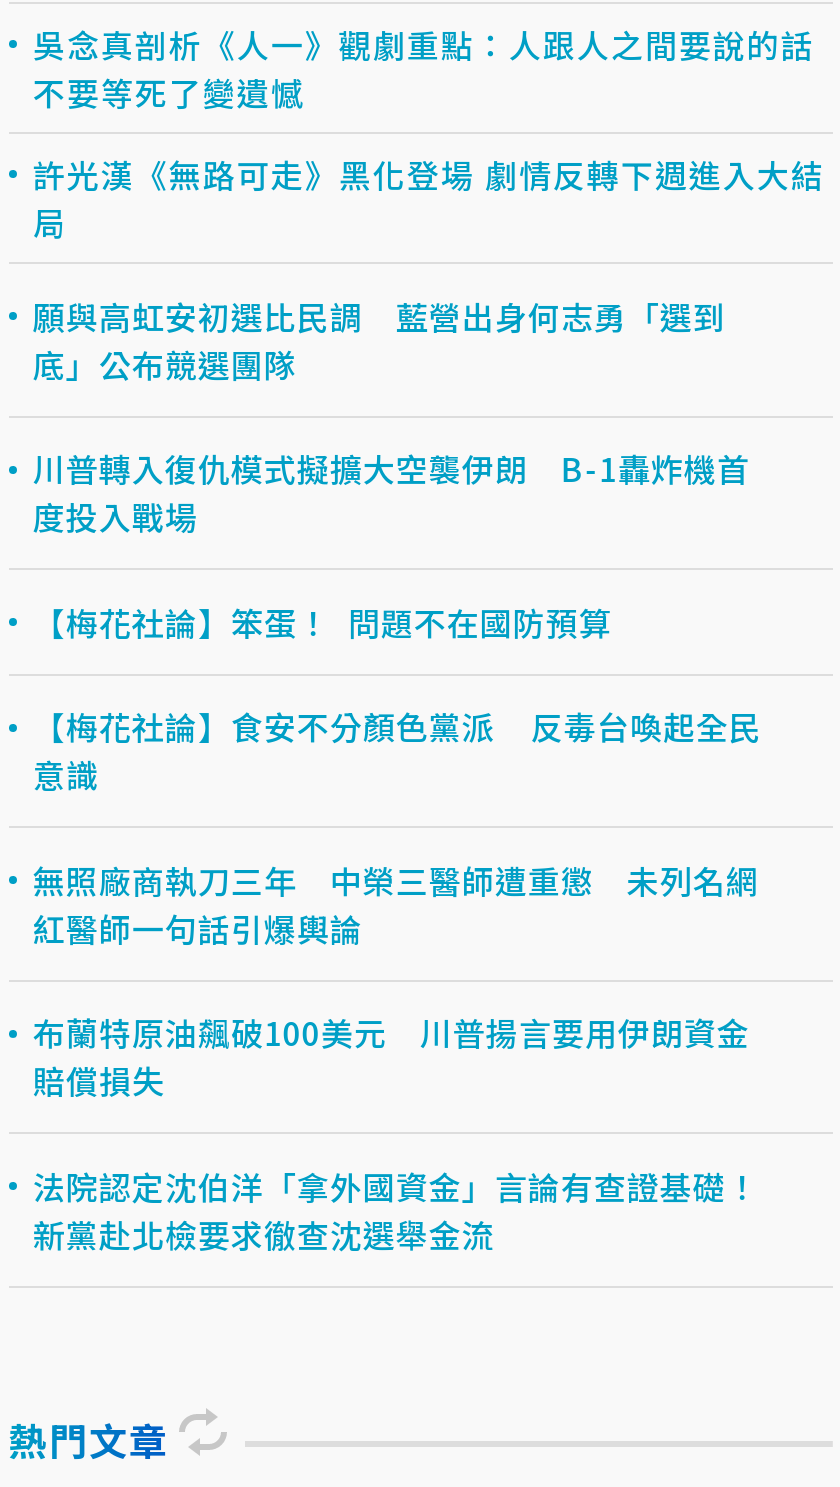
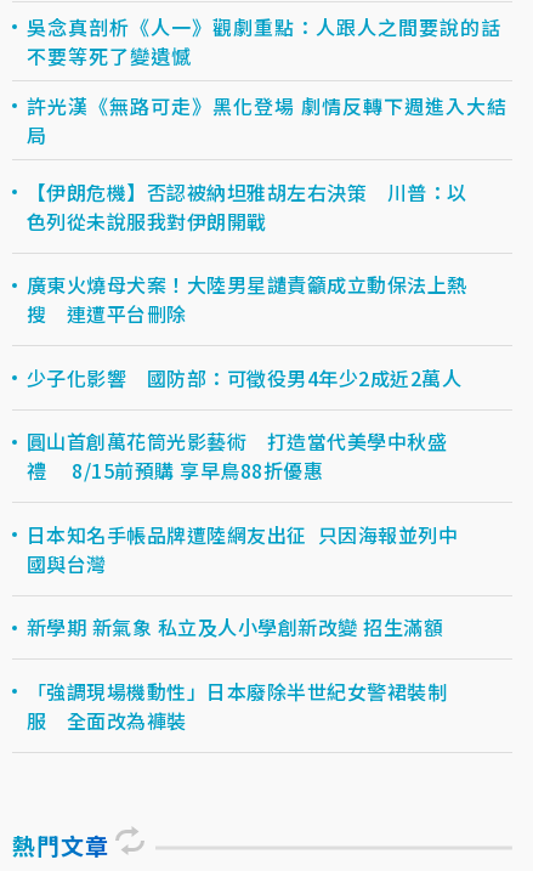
- 願與高虹安初選比民調 藍營出身何志勇「選到
- 底」公布競選團隊
+ 【伊朗危機】否認被納坦雅胡左右決策 川普：以
+ 色列從未說服我對伊朗開戰

- 川普轉入復仇模式擬擴大空襲伊朗 B-1轟炸機首
- 度投入戰場
+ 廣東火燒母犬案！大陸男星譴責籲成立動保法上熱
+ 搜 連遭平台刪除

- 【梅花社論】笨蛋！ 問題不在國防預算
+ 少子化影響 國防部：可徵役男4年少2成近2萬人

- 【梅花社論】食安不分顏色黨派 反毒台喚起全民
- 意識
+ 圓山首創萬花筒光影藝術 打造當代美學中秋盛
+ 禮 8/15前預購 享早鳥88折優惠

- 無照廠商執刀三年 中榮三醫師遭重懲 未列名網
- 紅醫師一句話引爆輿論
+ 日本知名手帳品牌遭陸網友出征 只因海報並列中
+ 國與台灣

- 布蘭特原油飆破100美元 川普揚言要用伊朗資金
- 賠償損失
+ 新學期 新氣象 私立及人小學創新改變 招生滿額

- 法院認定沈伯洋「拿外國資金」言論有查證基礎！
- 新黨赴北檢要求徹查沈選舉金流
+ 「強調現場機動性」日本廢除半世紀女警裙裝制
+ 服 全面改為褲裝
